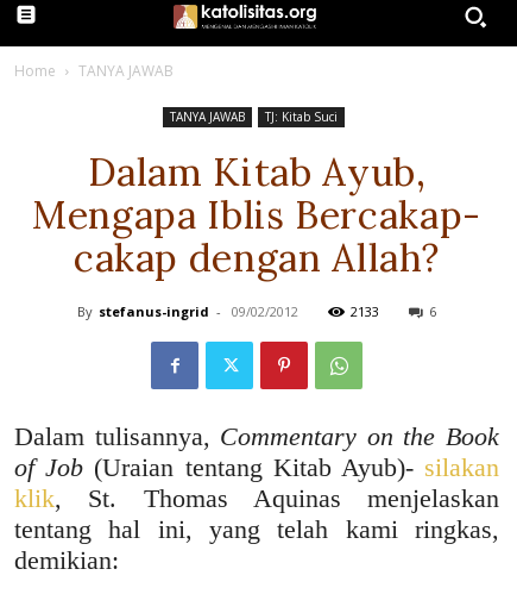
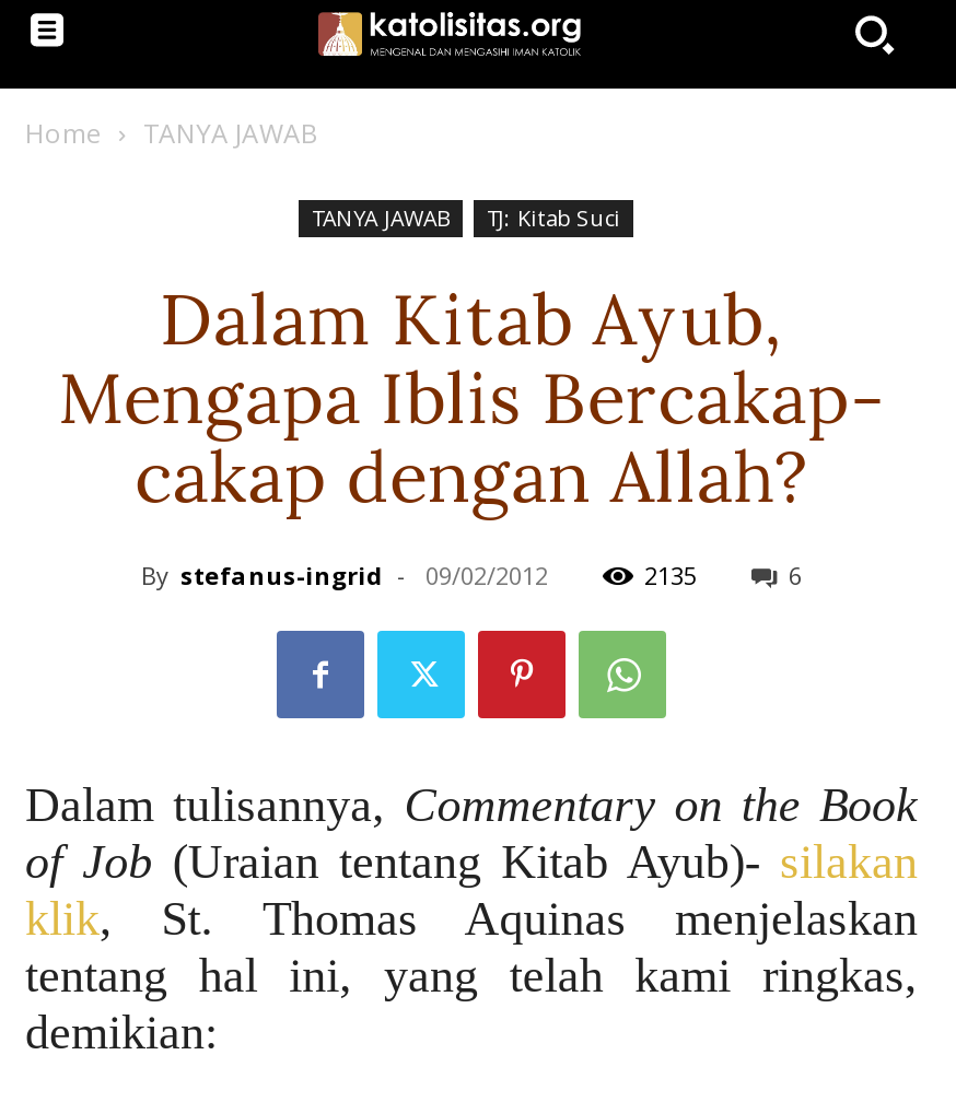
- 2133
+ 2135
